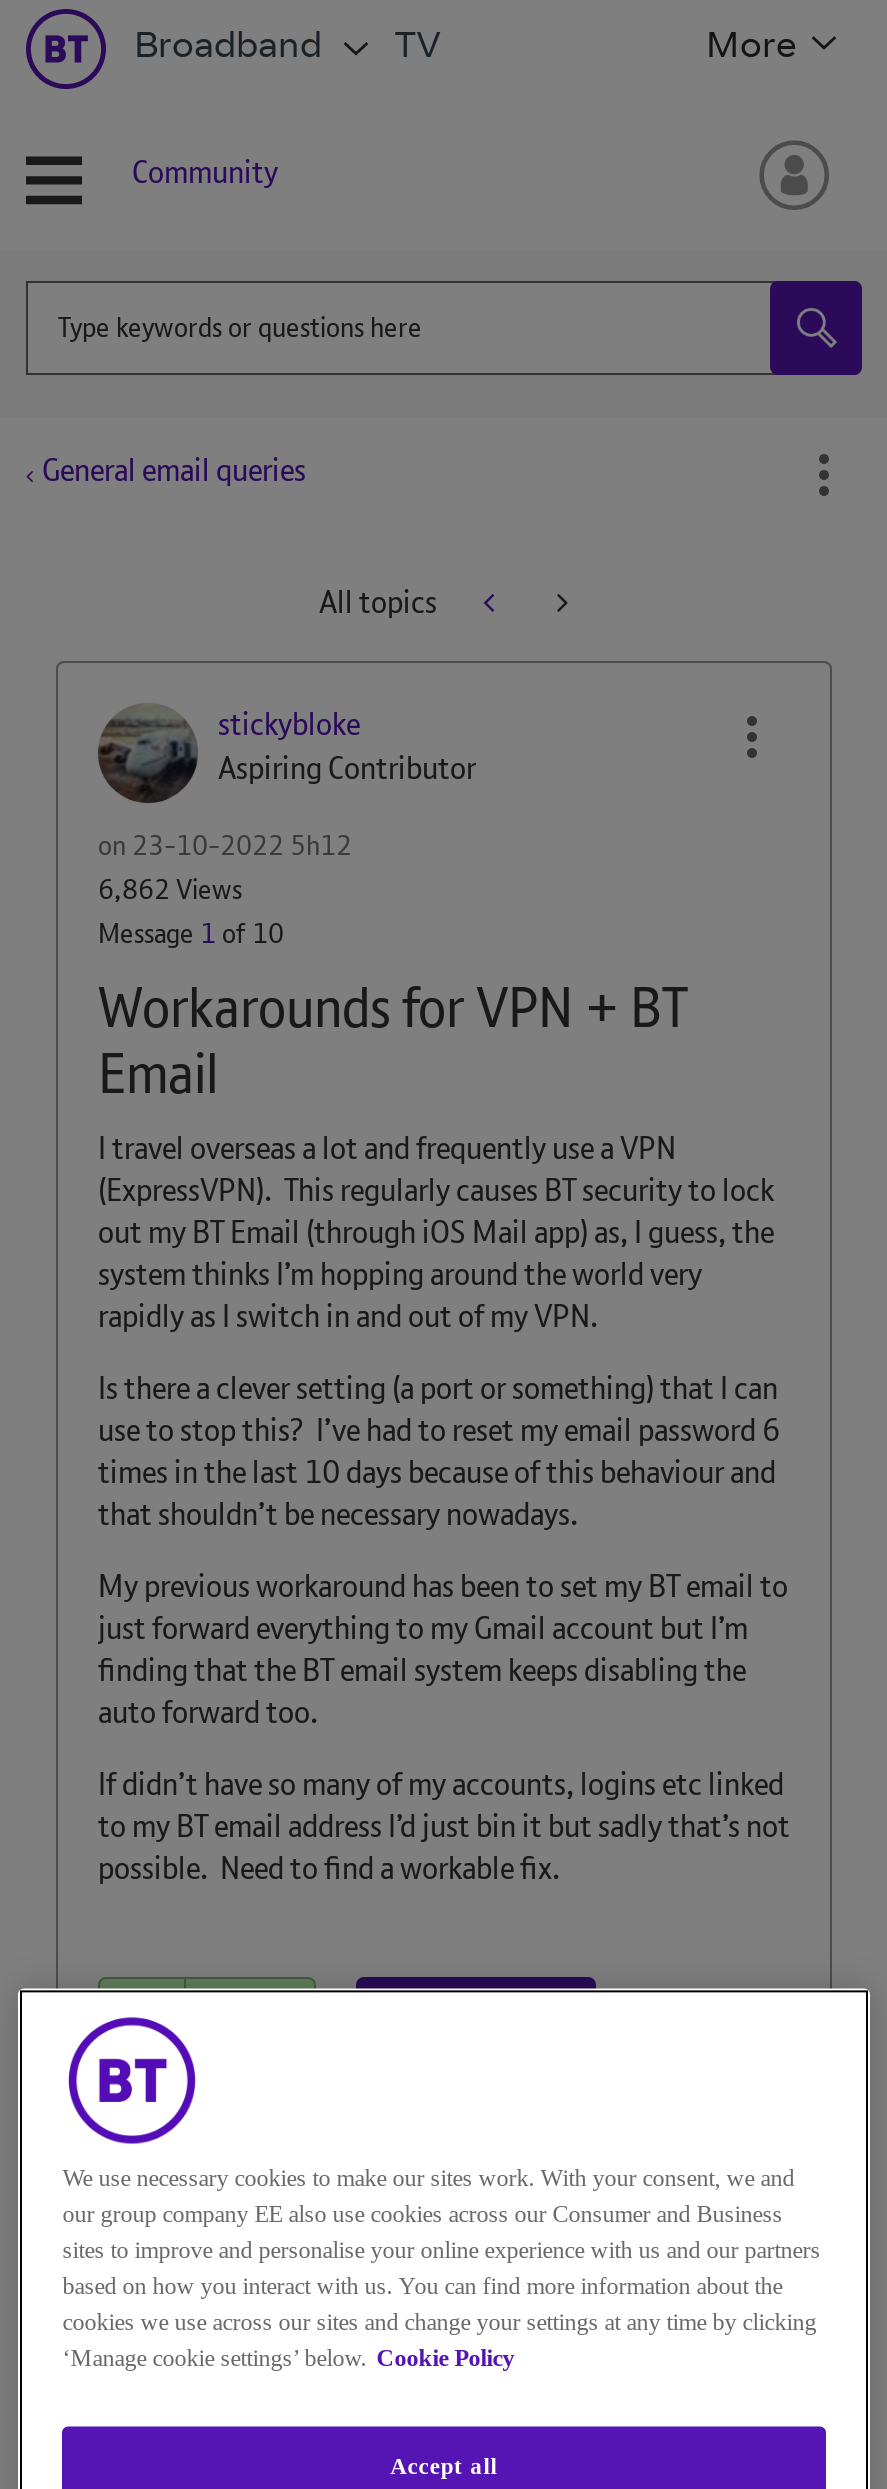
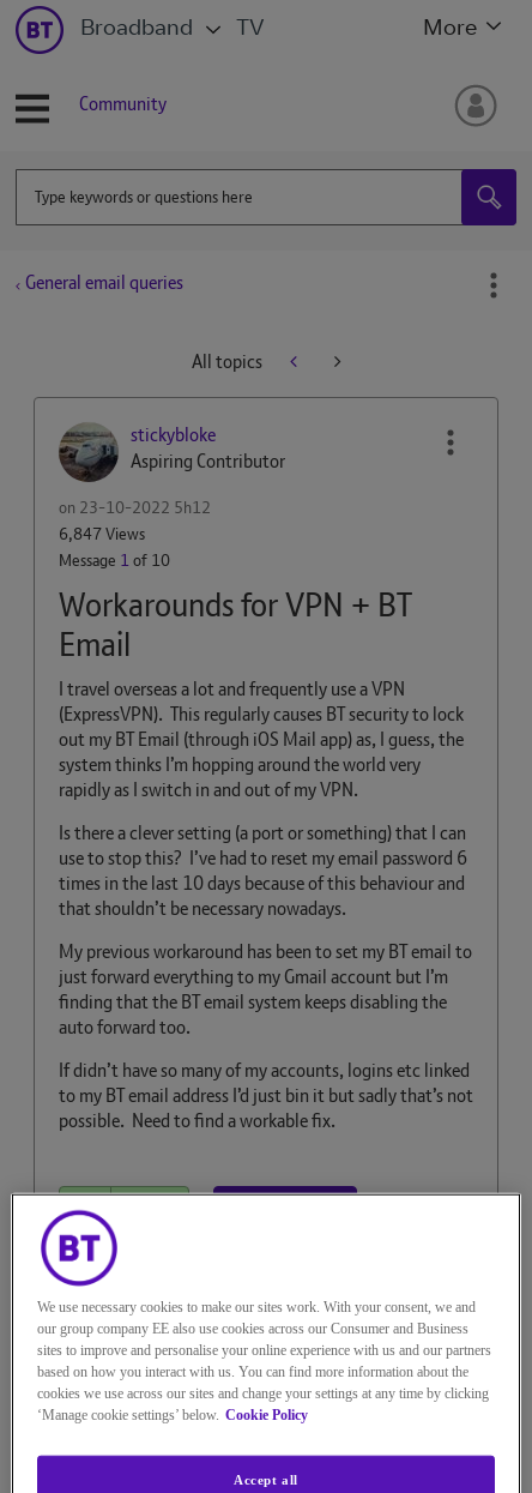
- 6,862 Views
+ 6,847 Views
